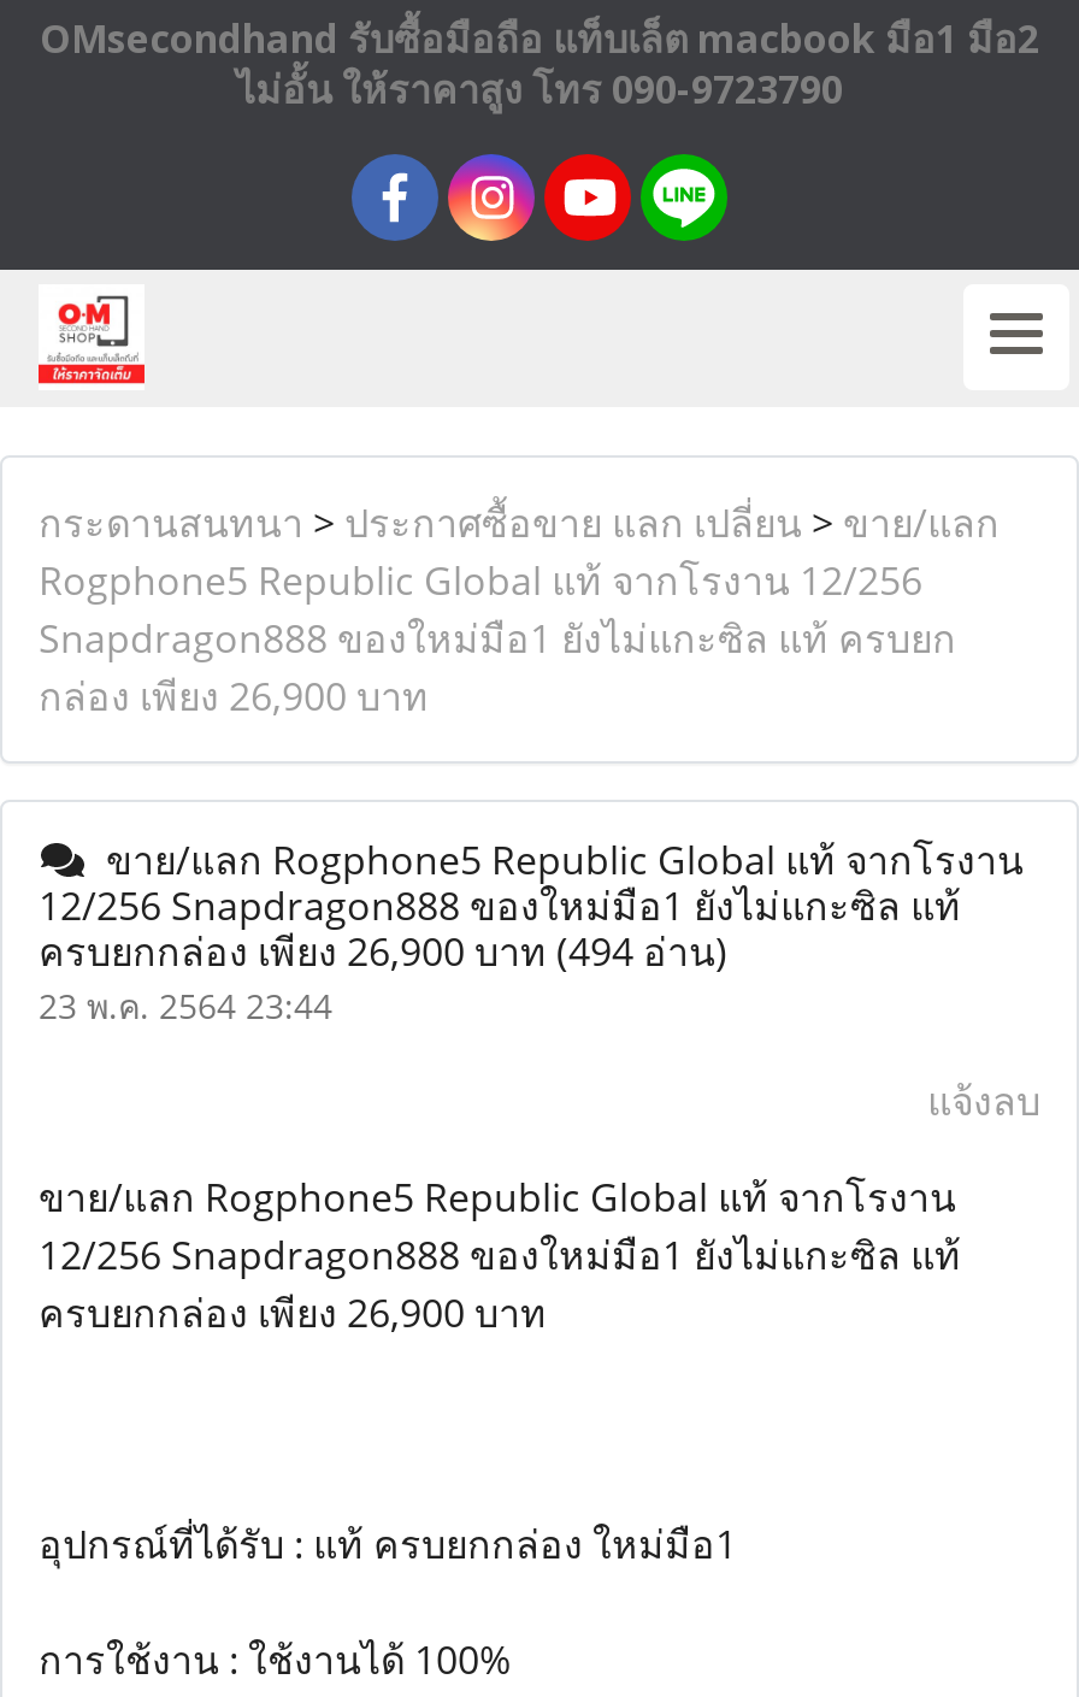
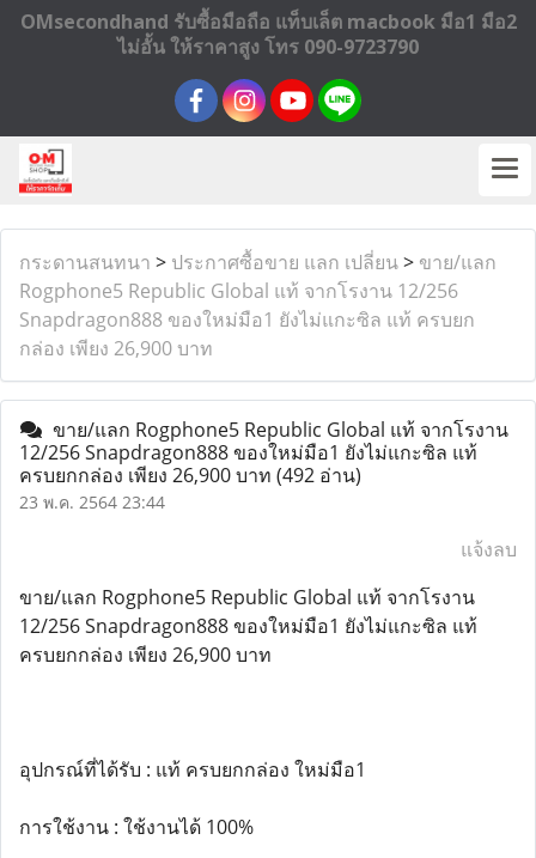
- ครบยกกล่อง เพียง 26,900 บาท(494 อ่าน)
+ ครบยกกล่อง เพียง 26,900 บาท(492 อ่าน)
